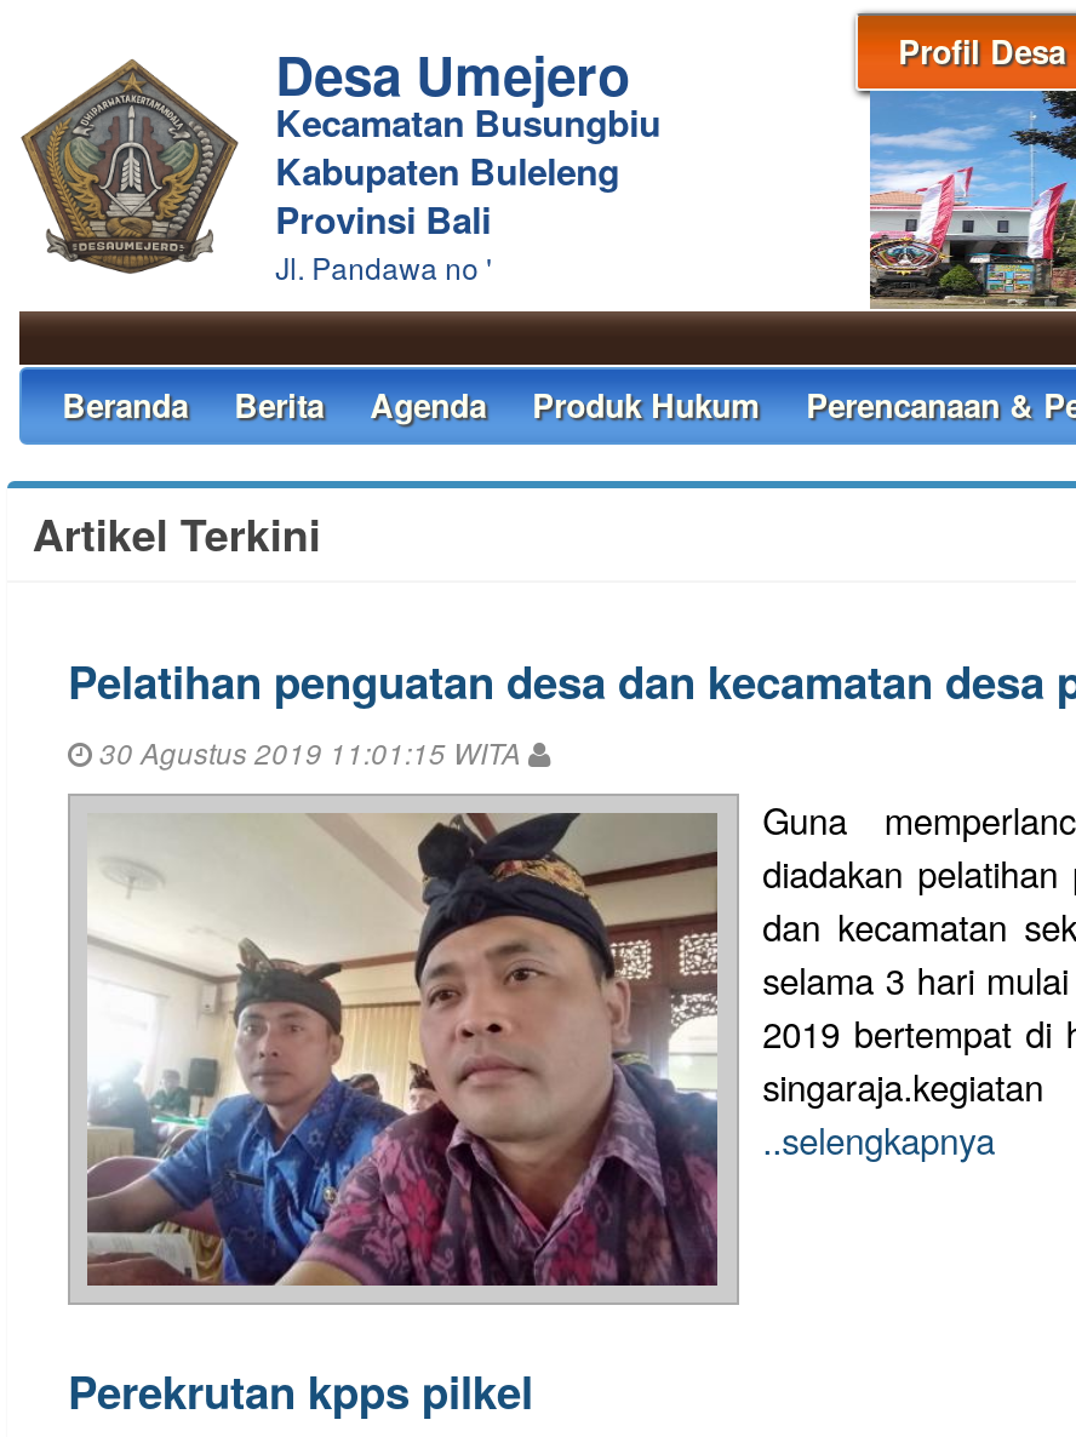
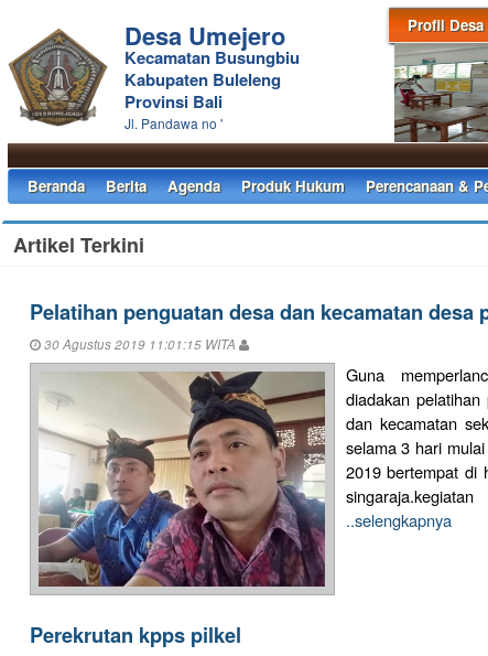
- [image]
+ [image]
